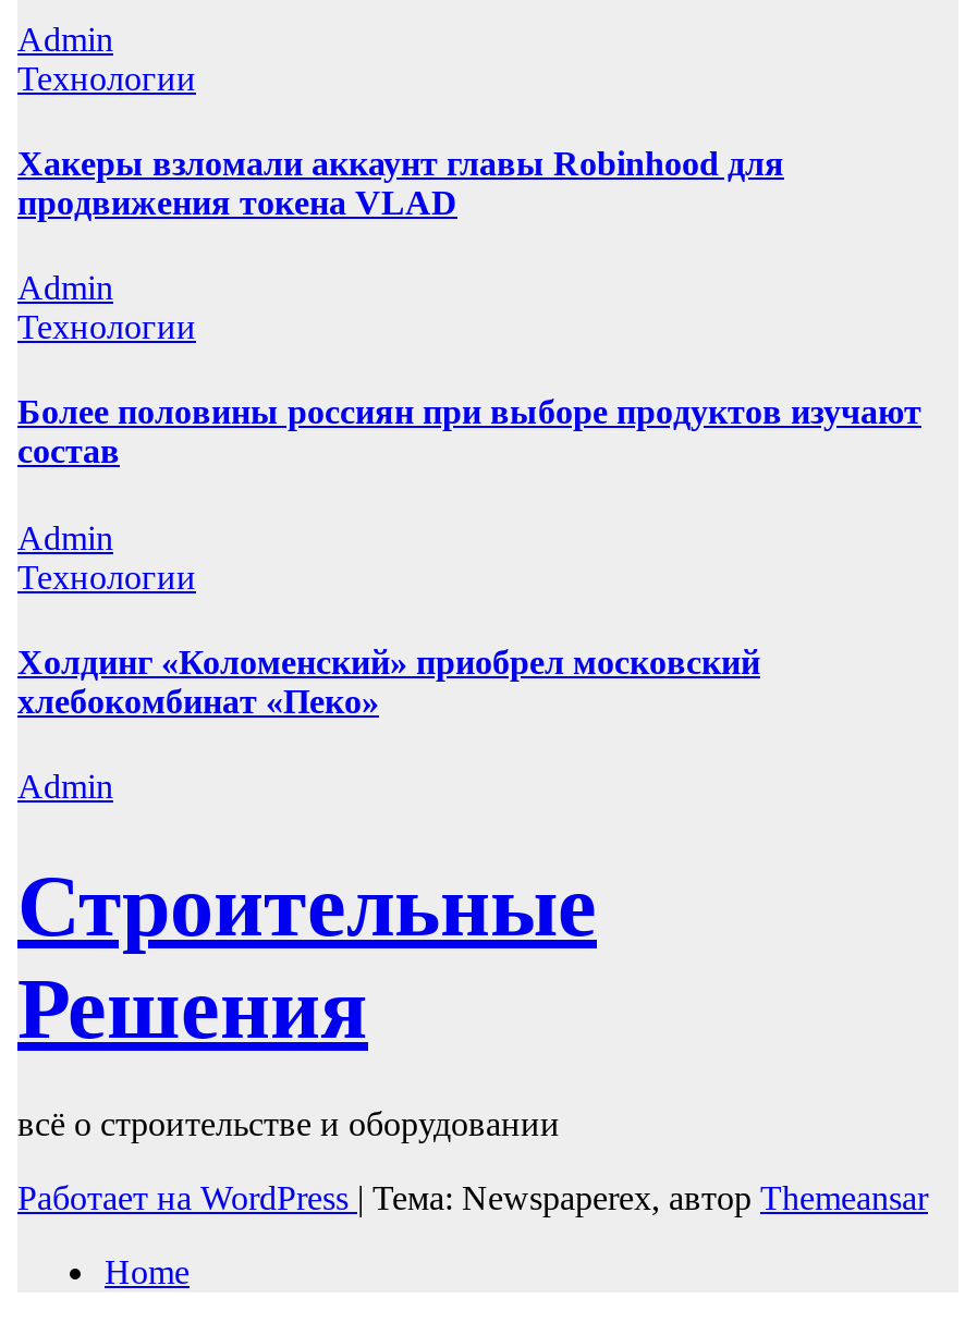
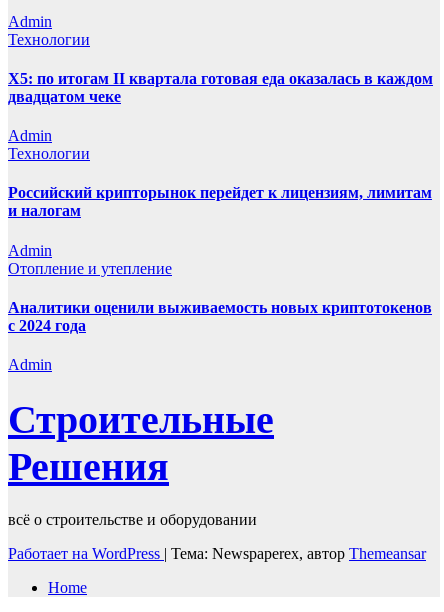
- Хакеры взломали аккаунт главы Robinhood для
- продвижения токена VLAD
+ X5: по итогам II квартала готовая еда оказалась в каждом
+ двадцатом чеке

- Более половины россиян при выборе продуктов изучают
- состав
+ Российский крипторынок перейдет к лицензиям, лимитам
+ и налогам

- Технологии
+ Отопление и утепление

- Холдинг «Коломенский» приобрел московский
- хлебокомбинат «Пеко»
+ Аналитики оценили выживаемость новых криптотокенов
+ с 2024 года
